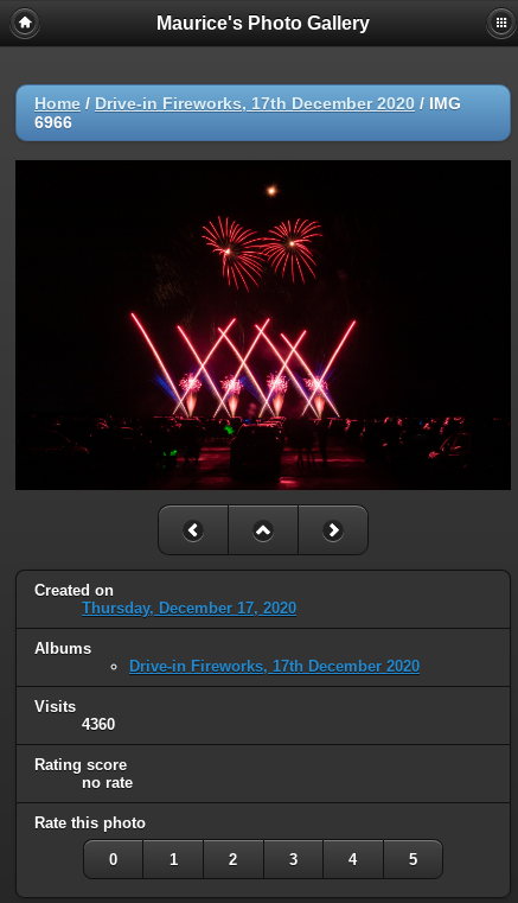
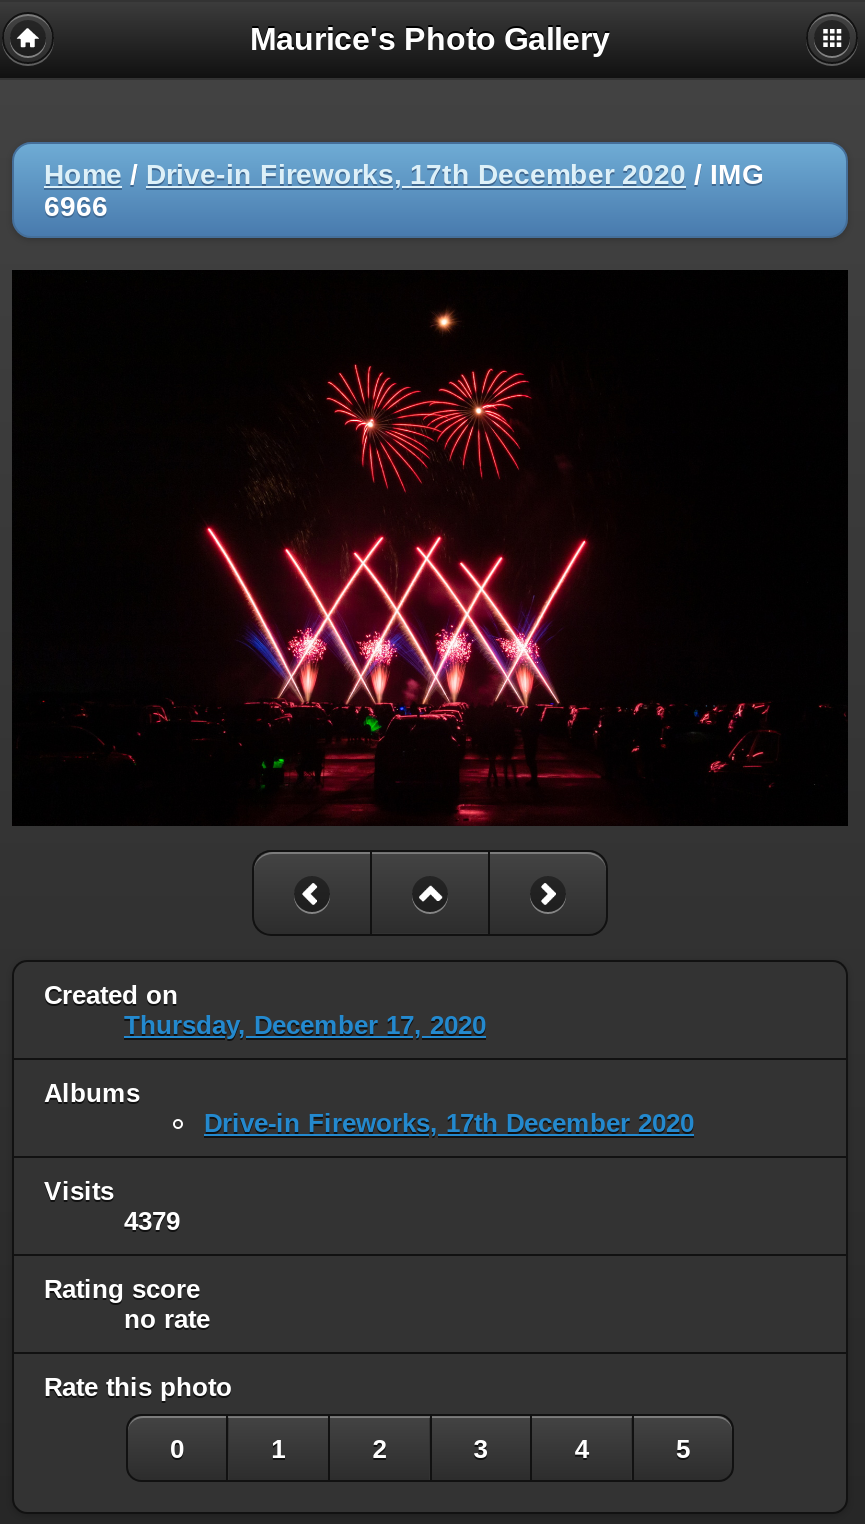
- 4360
+ 4379
